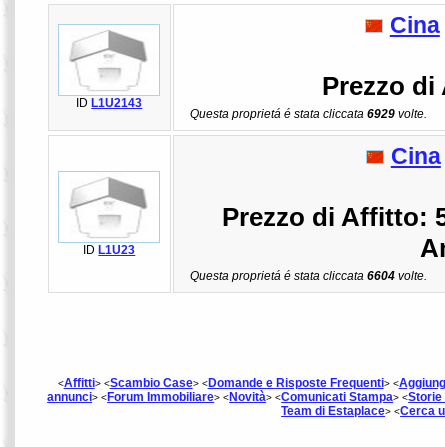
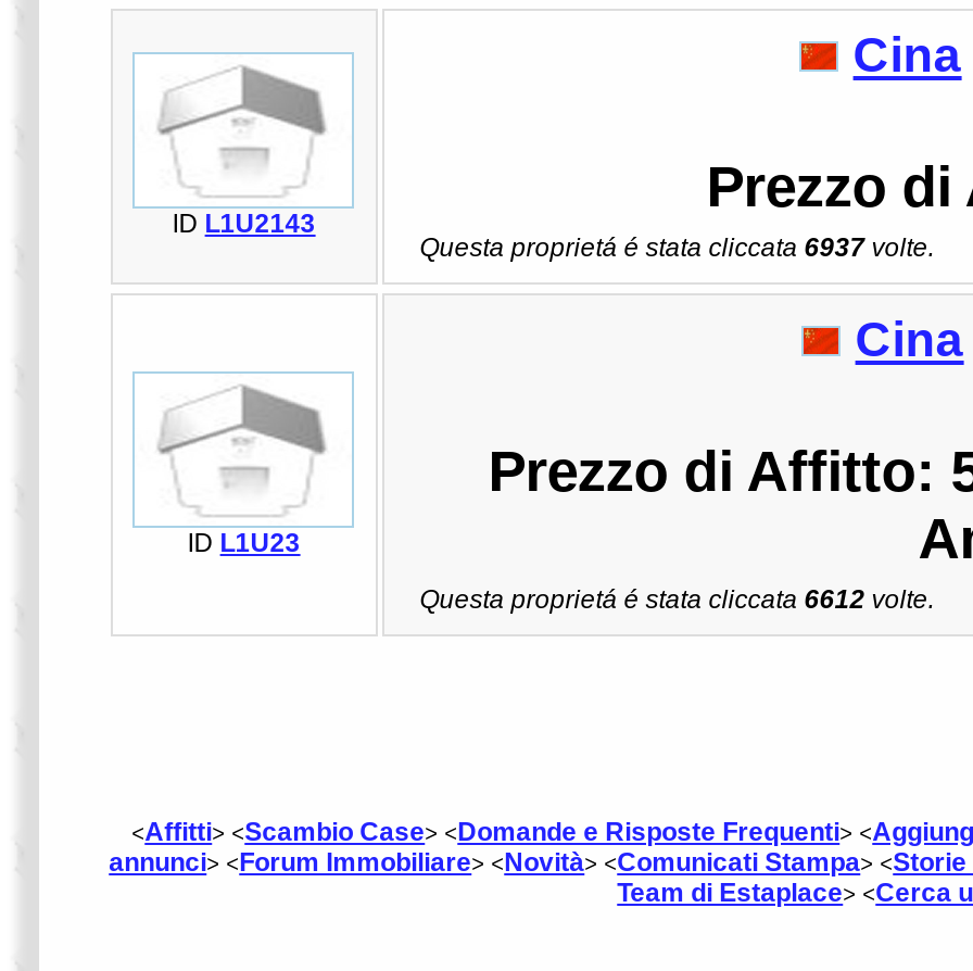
- Questa proprietá é stata cliccata 6929 volte.
+ Questa proprietá é stata cliccata 6937 volte.

- Questa proprietá é stata cliccata 6604 volte.
+ Questa proprietá é stata cliccata 6612 volte.
